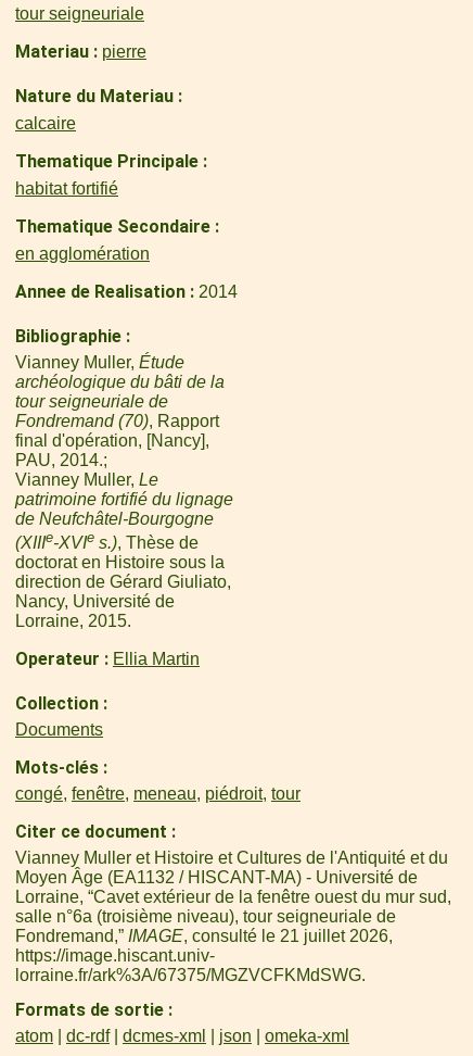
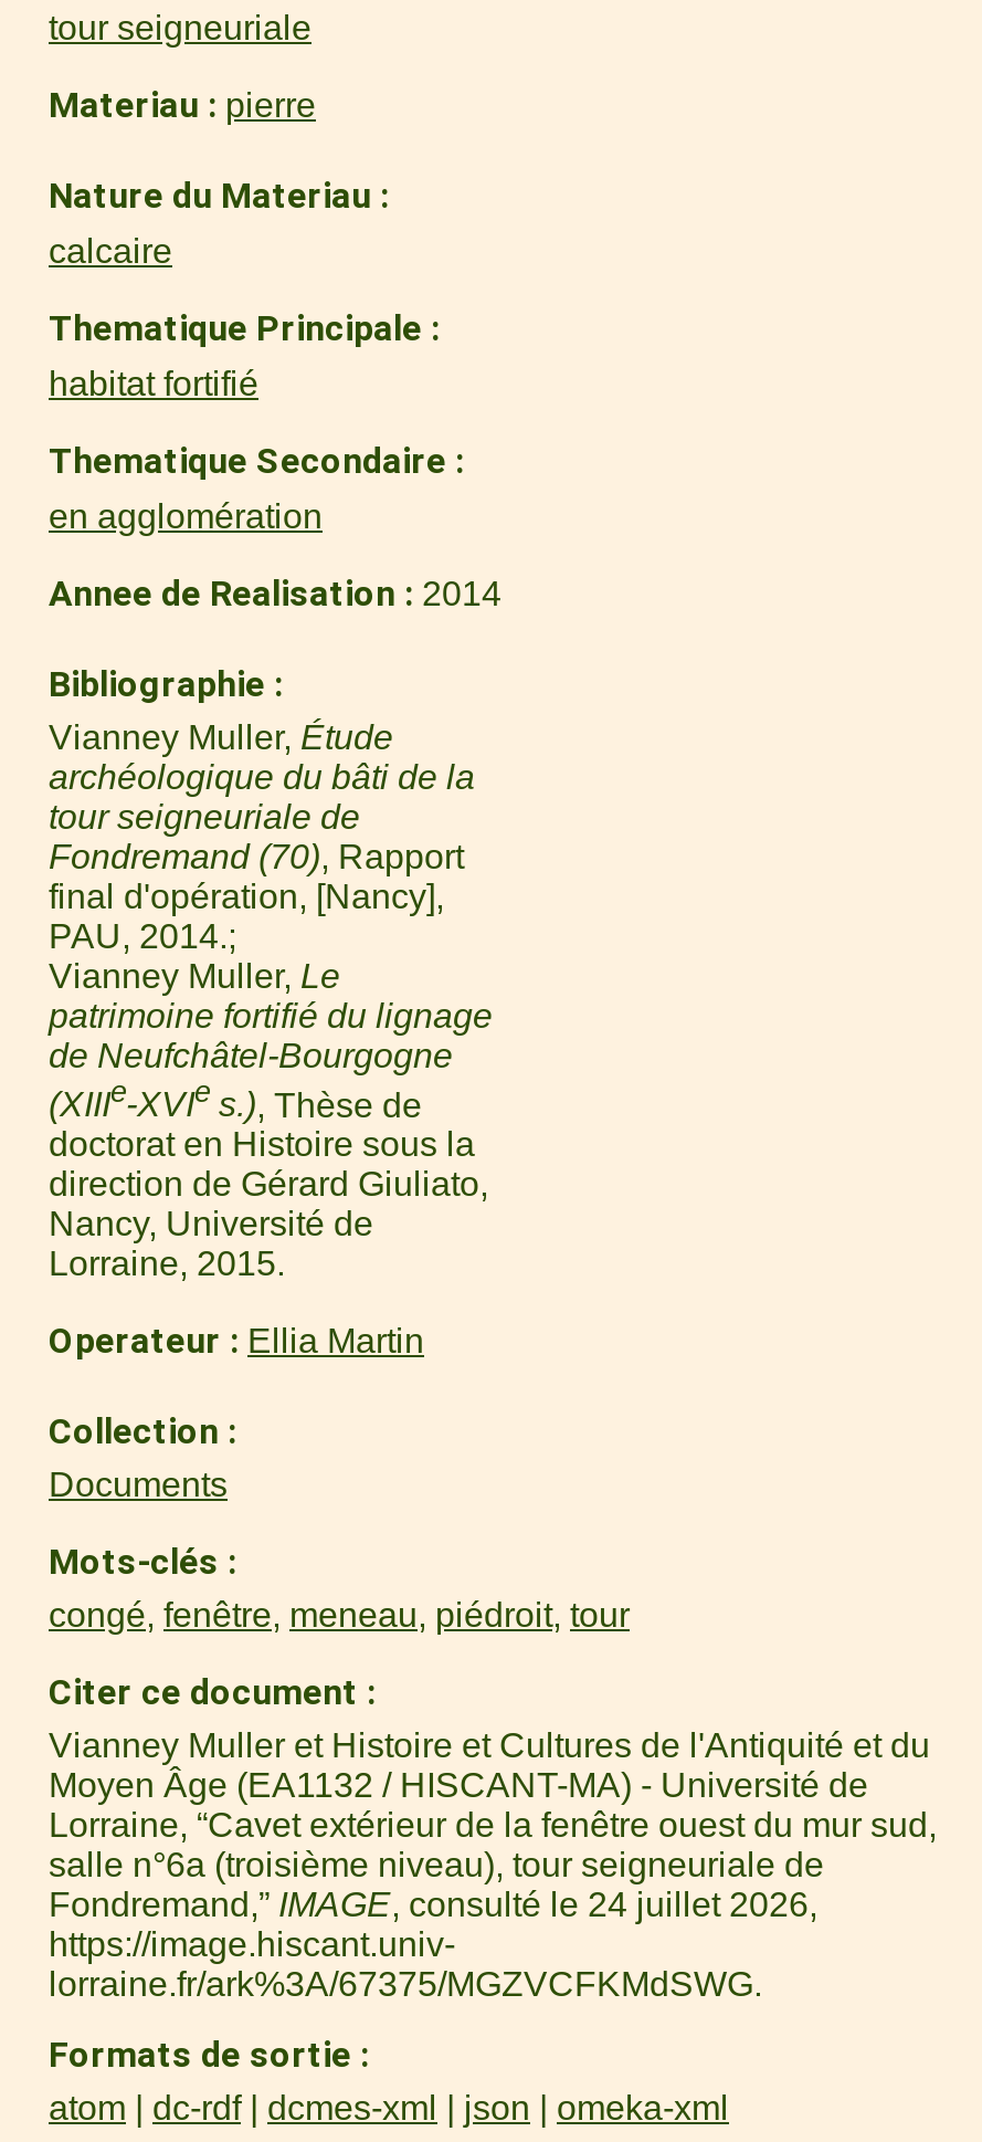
- Fondremand,” IMAGE, consulté le 21 juillet 2026,
+ Fondremand,” IMAGE, consulté le 24 juillet 2026,
